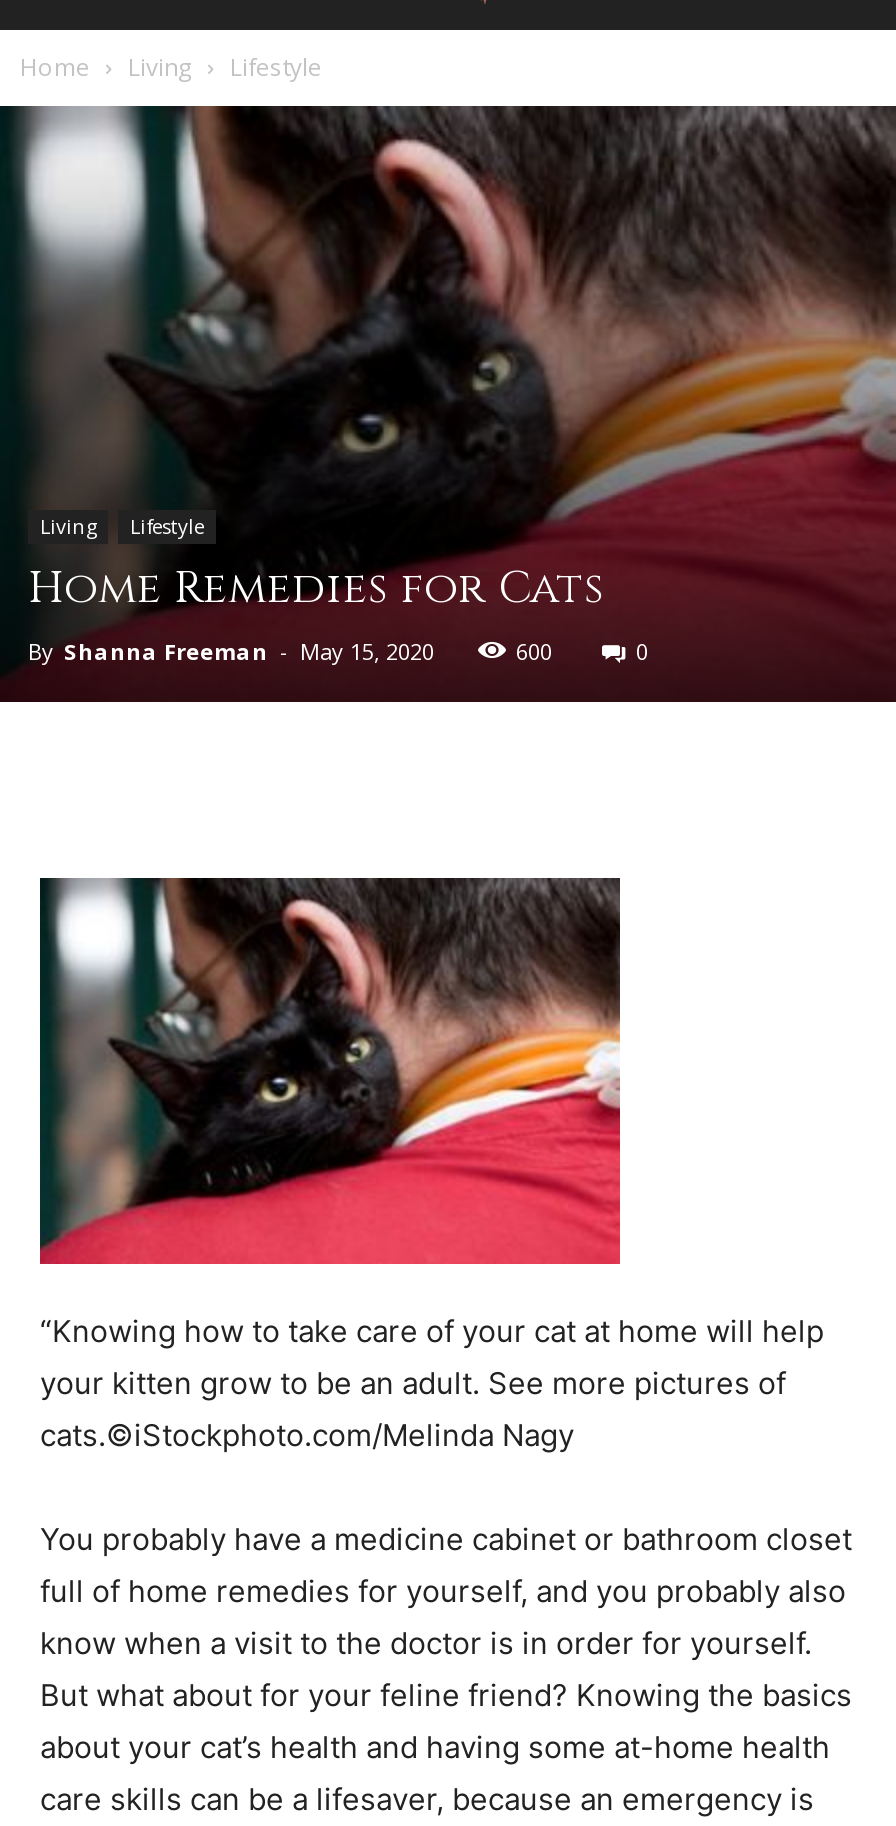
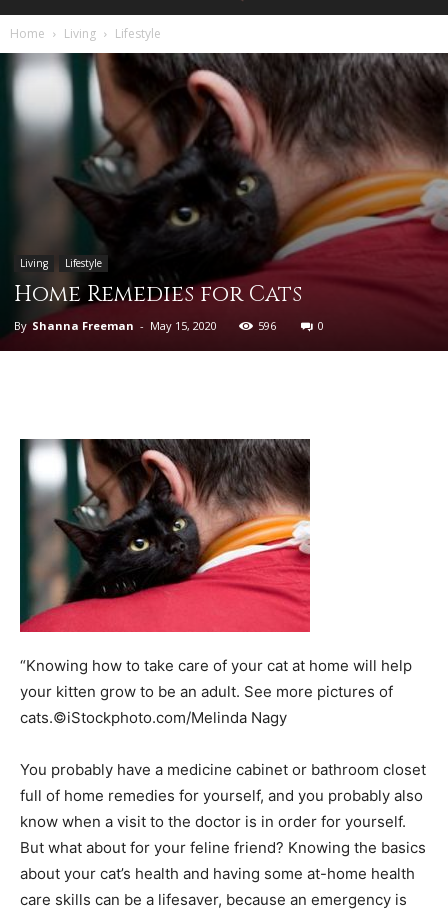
- 600
+ 596
